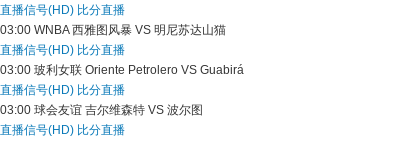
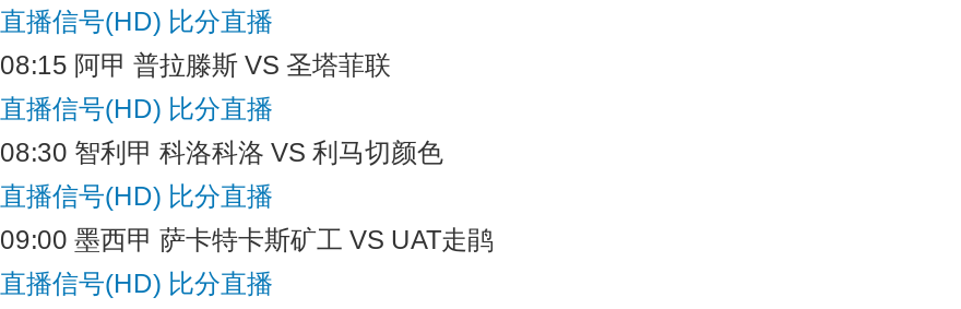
- 03:00 WNBA西雅图风暴 VS 明尼苏达山猫
+ 08:15 阿甲普拉滕斯 VS 圣塔菲联

- 03:00 玻利女联Oriente Petrolero VS Guabirá
+ 08:30 智利甲科洛科洛 VS 利马切颜色

- 03:00 球会友谊吉尔维森特 VS 波尔图
+ 09:00 墨西甲萨卡特卡斯矿工 VS UAT走鹃
